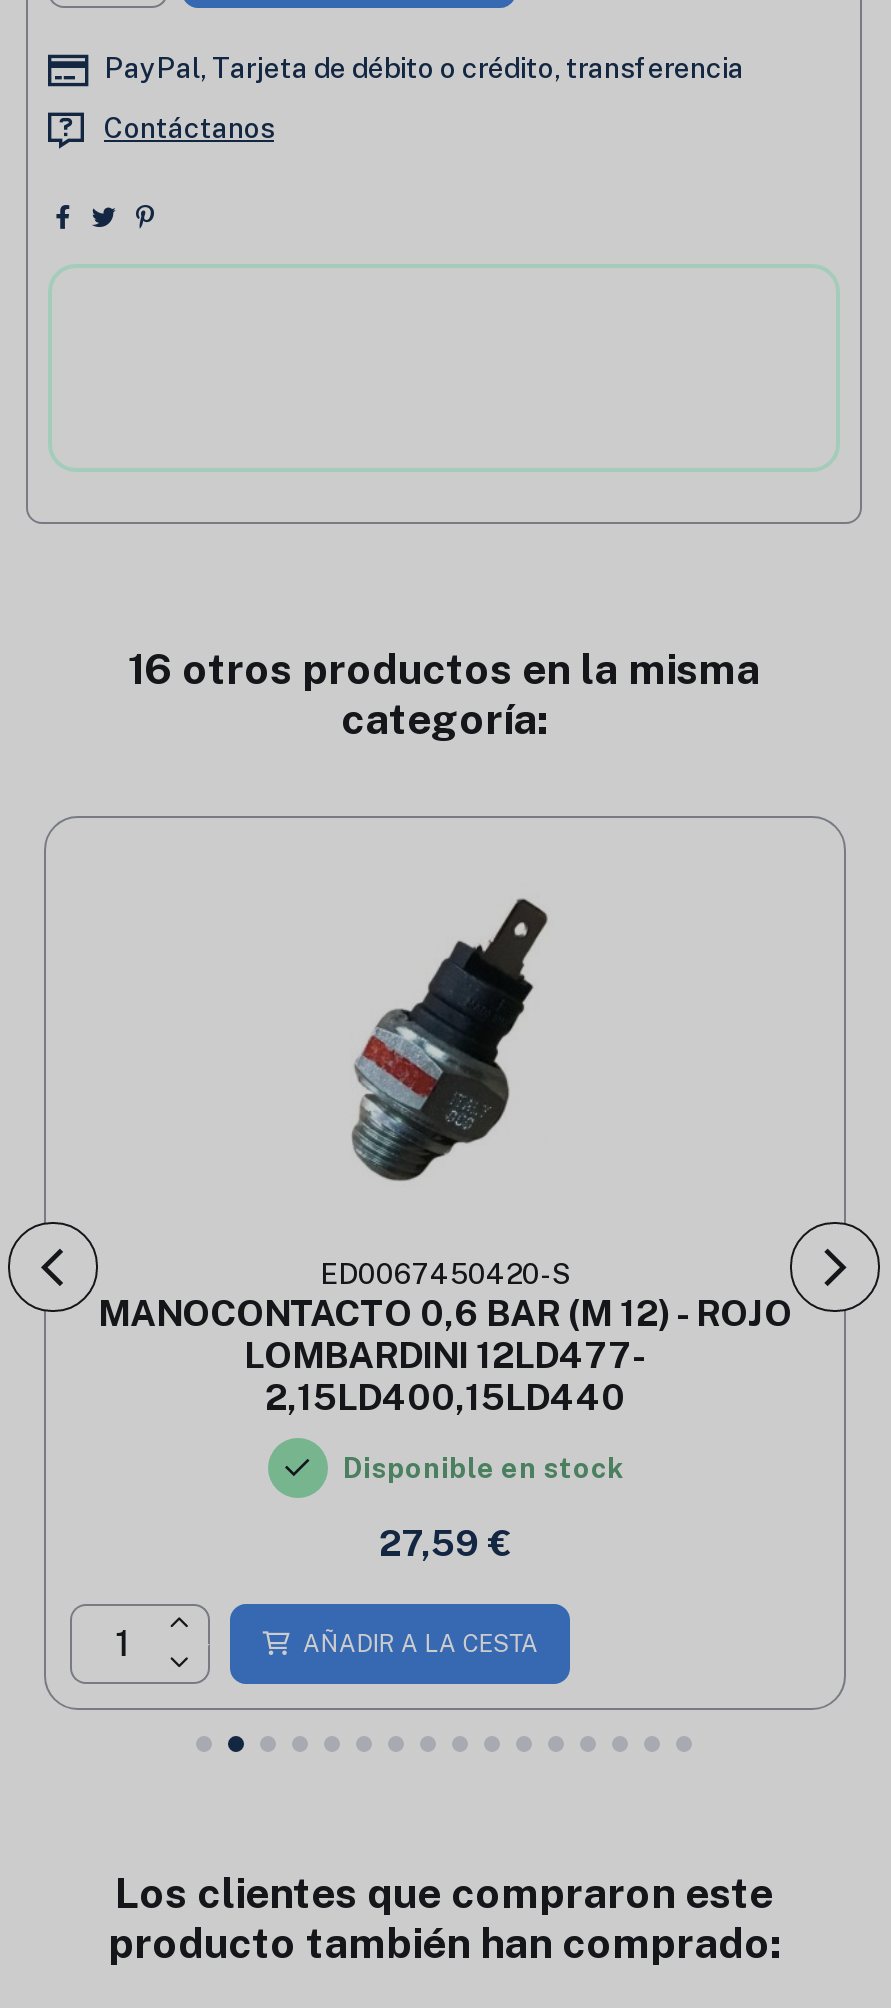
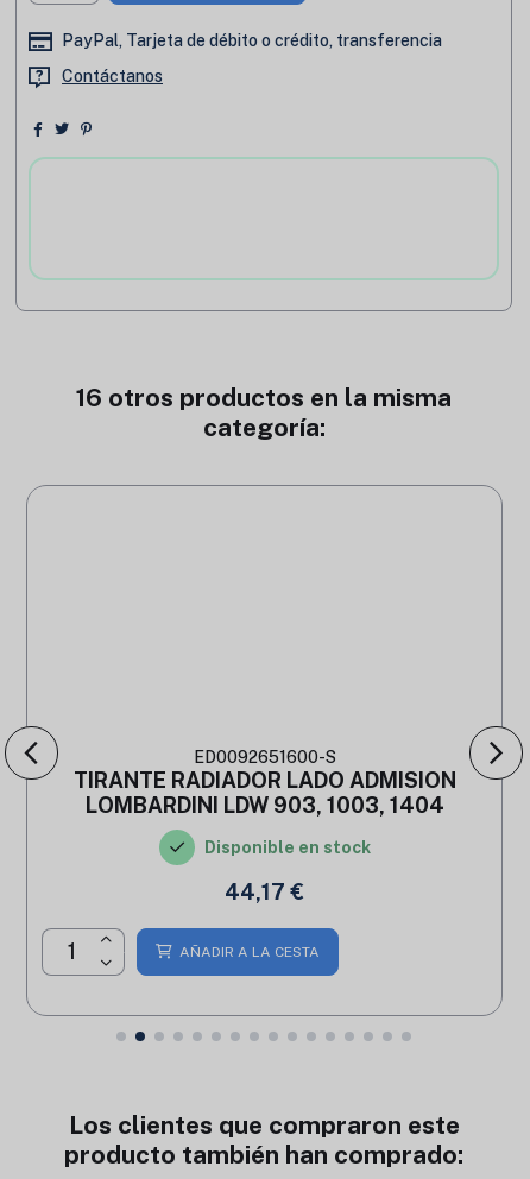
- [image]

- ED0067450420-S
- MANOCONTACTO 0,6 BAR (M 12) - ROJO
- LOMBARDINI 12LD477-
- 2,15LD400,15LD440
+ ED0092651600-S
+ TIRANTE RADIADOR LADO ADMISION
+ LOMBARDINI LDW 903, 1003, 1404

moved up: Disponible en stock

- 27,59 €
+ 44,17 €

moved up: AÑADIR A LA CESTA
